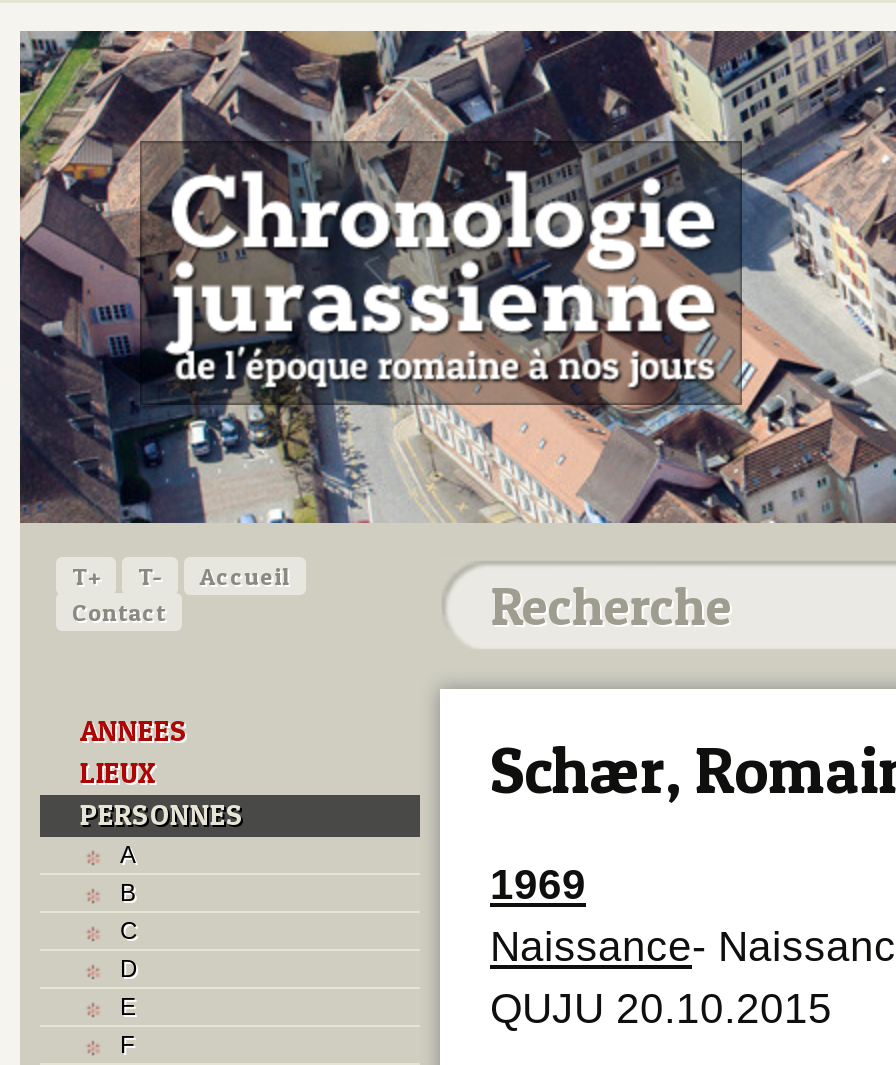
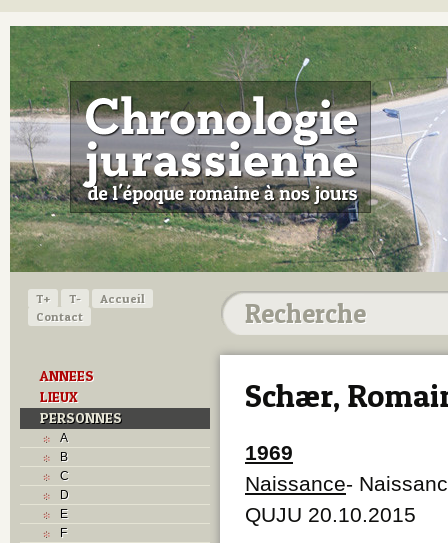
- [image]
+ [image]
